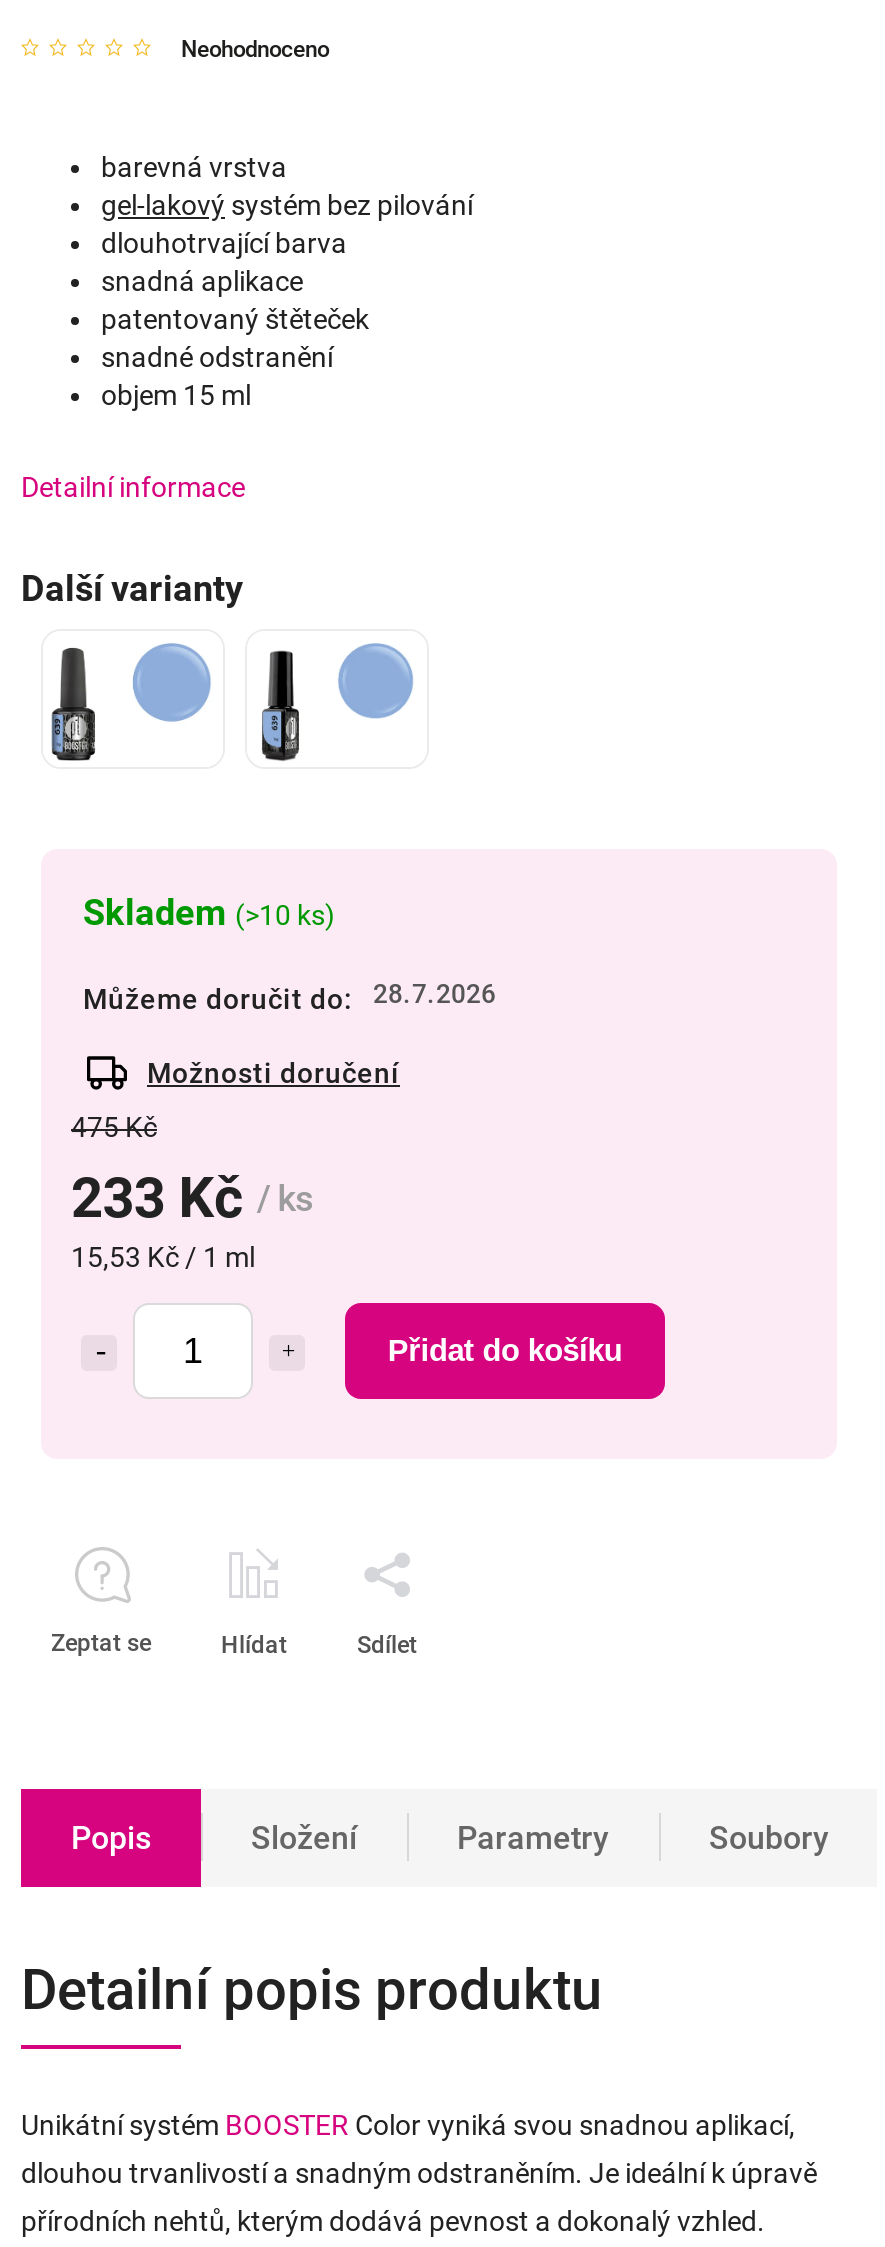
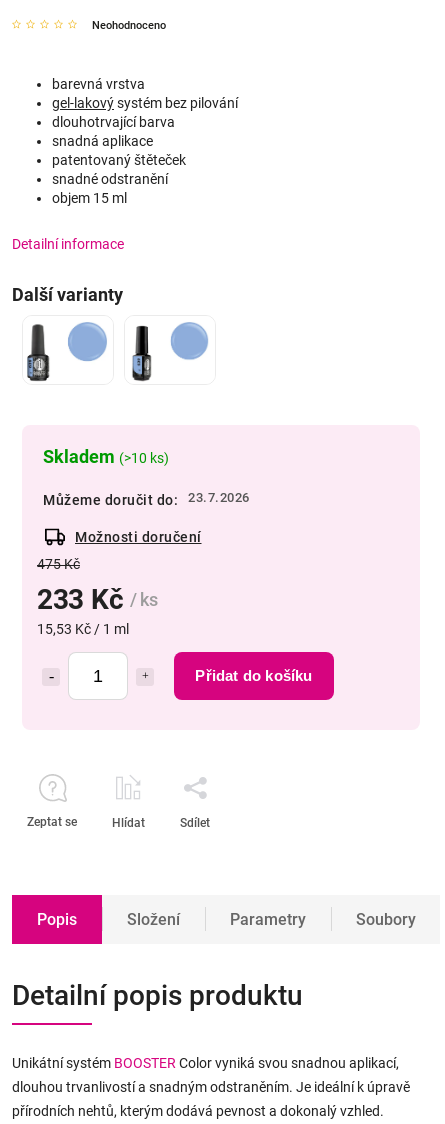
- Můžeme doručit do: 28.7.2026
+ Můžeme doručit do: 23.7.2026
